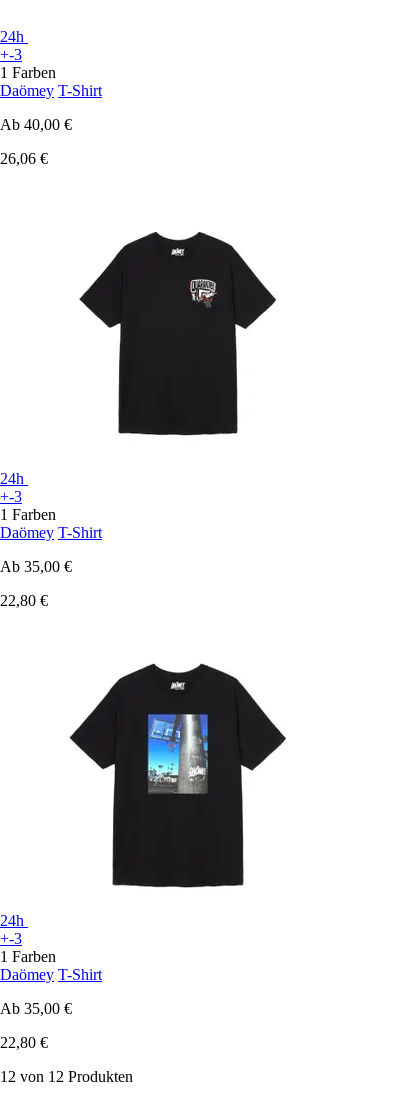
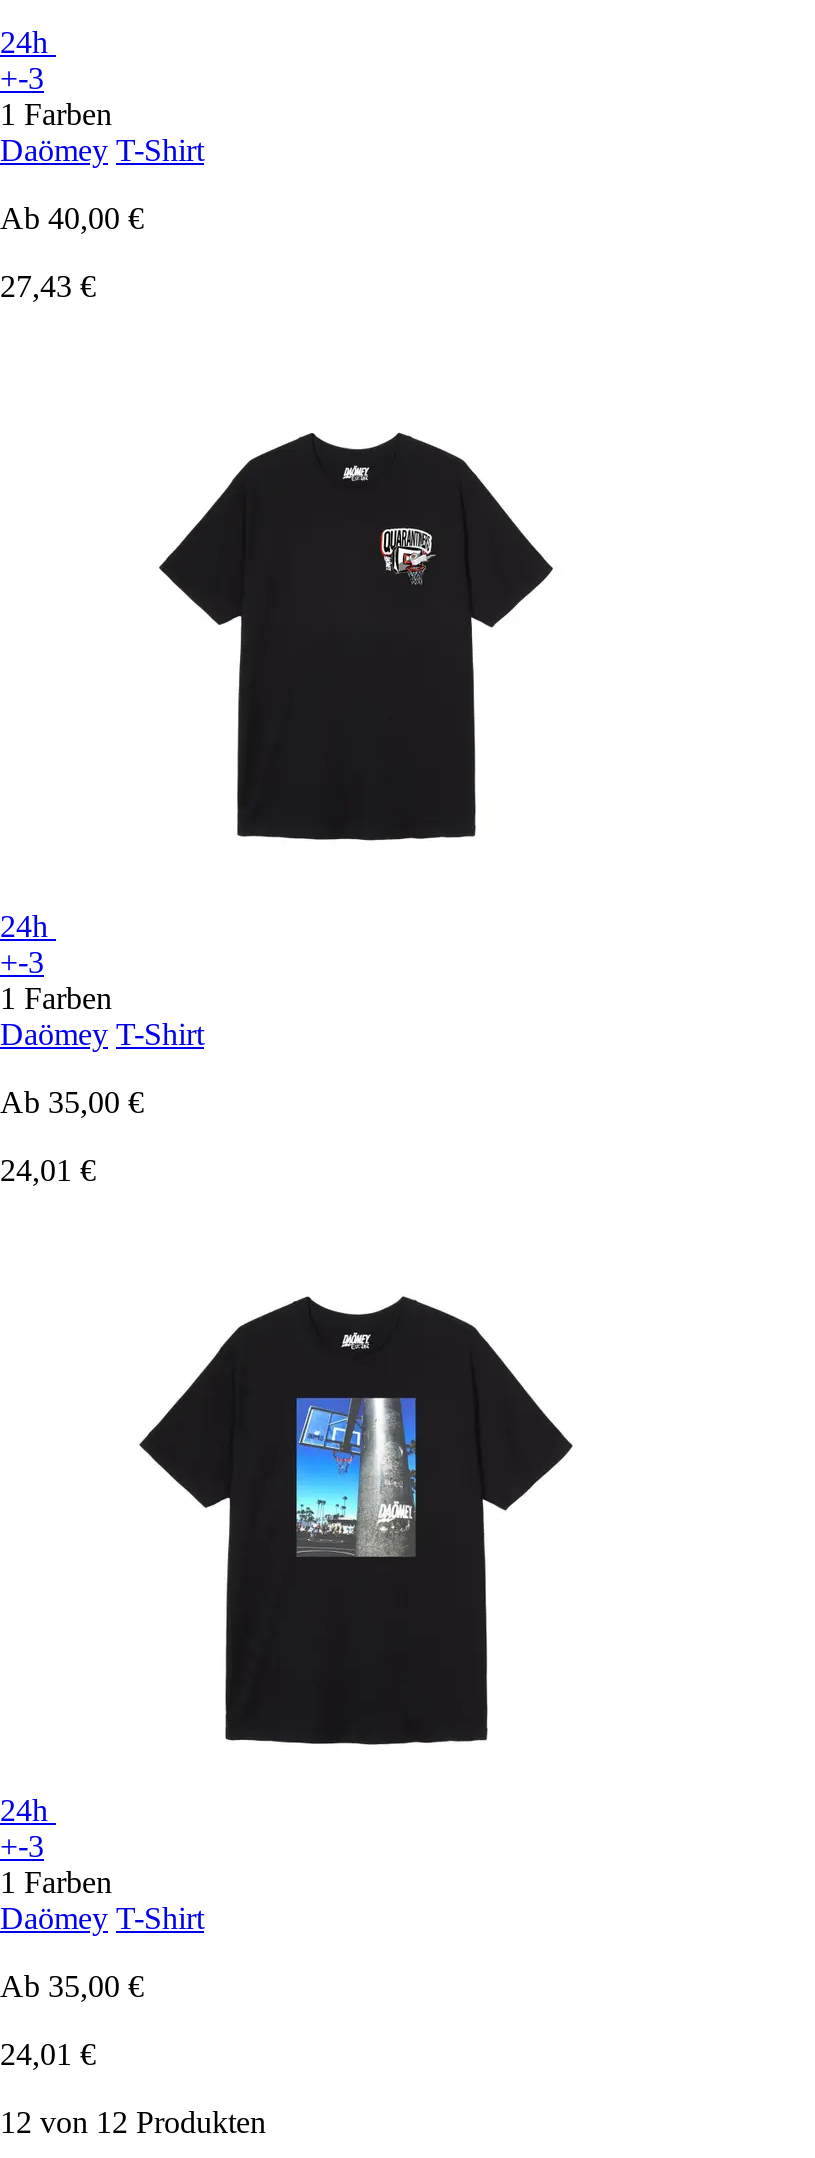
- 26,06 €
+ 27,43 €

- 22,80 €
+ 24,01 €

- 22,80 €
+ 24,01 €
